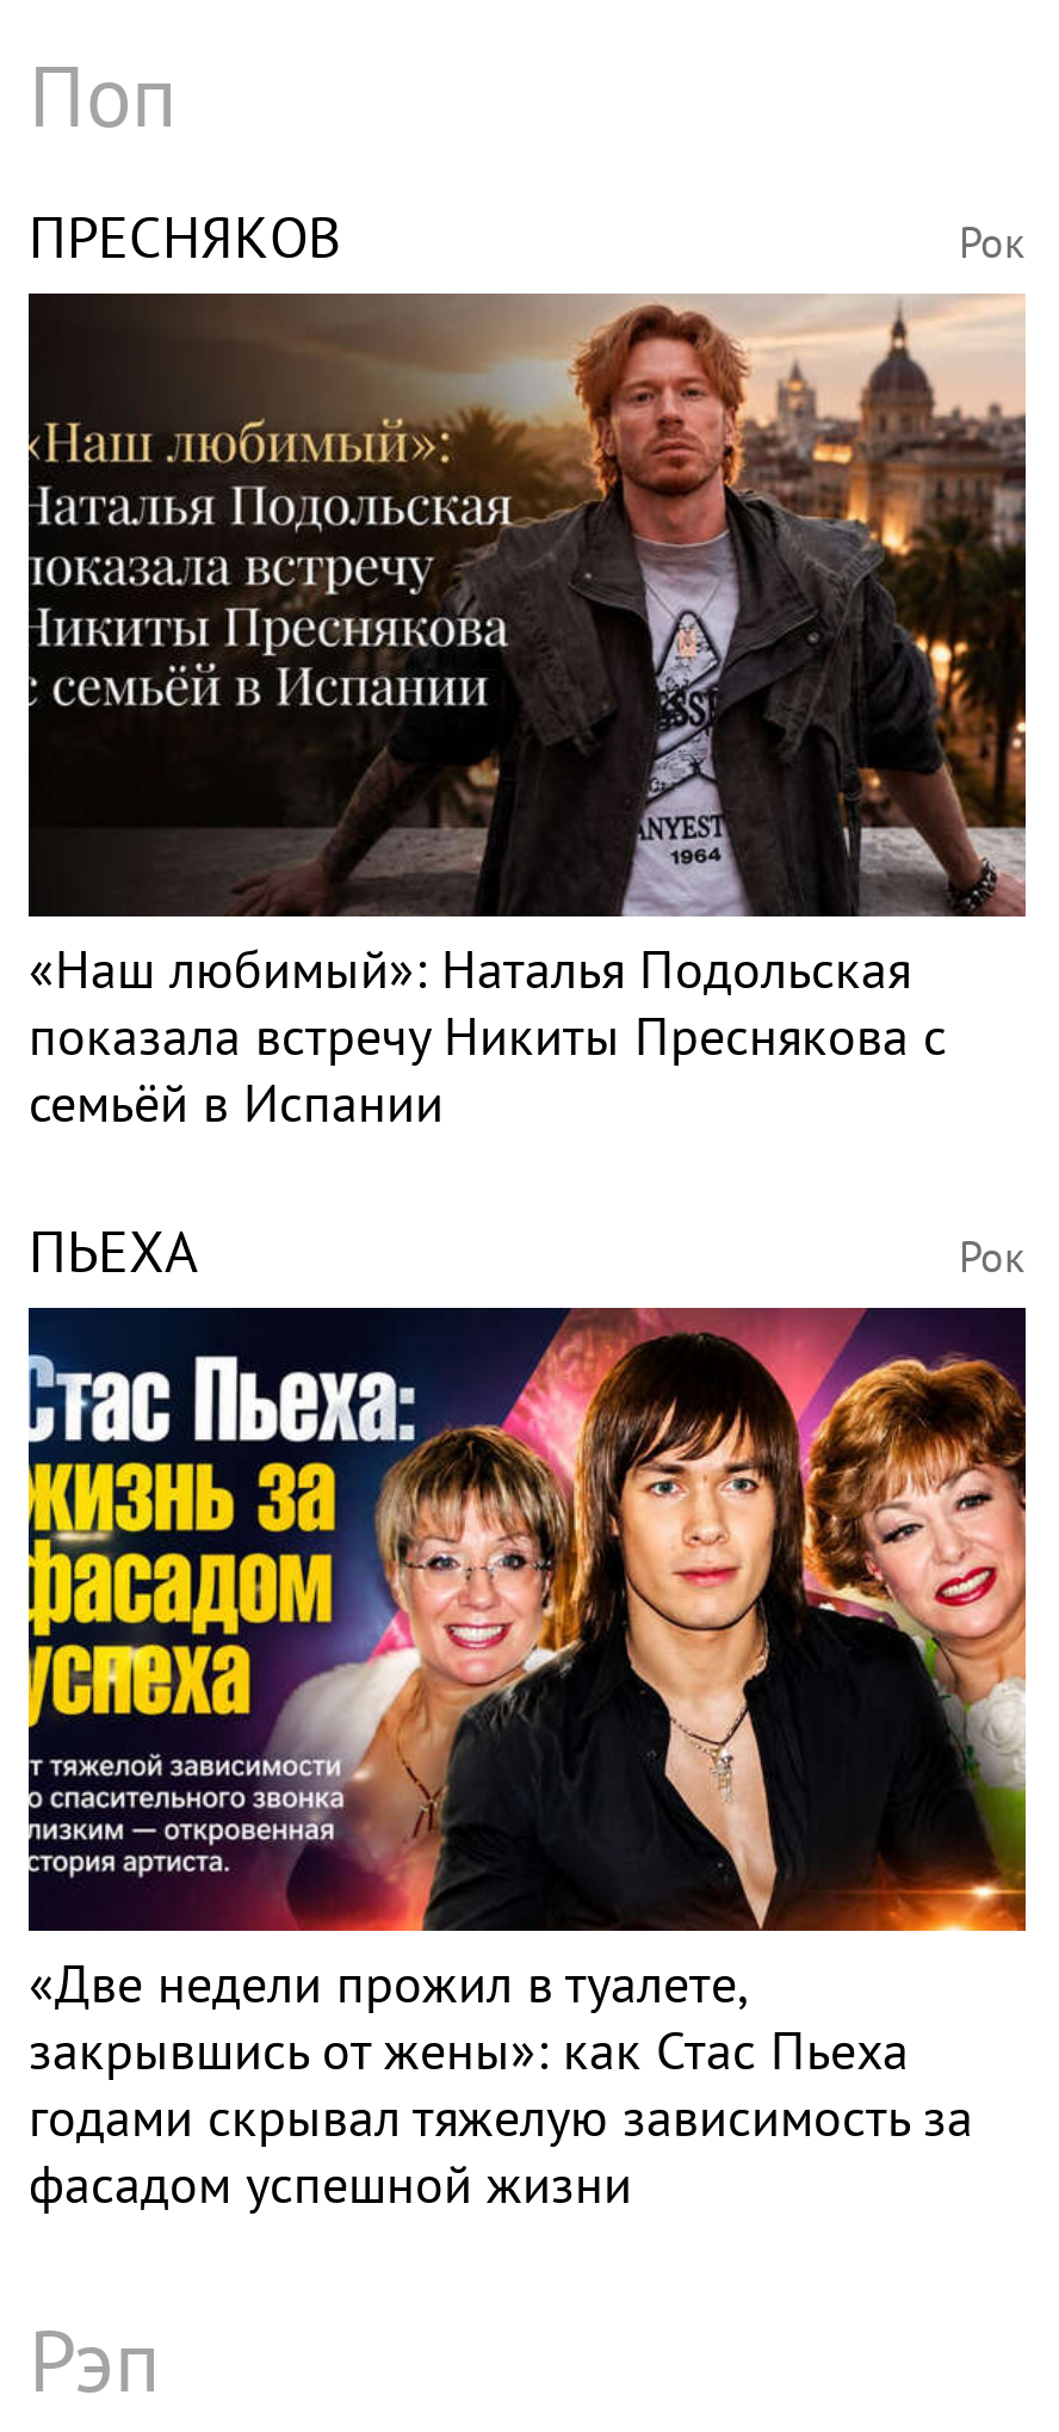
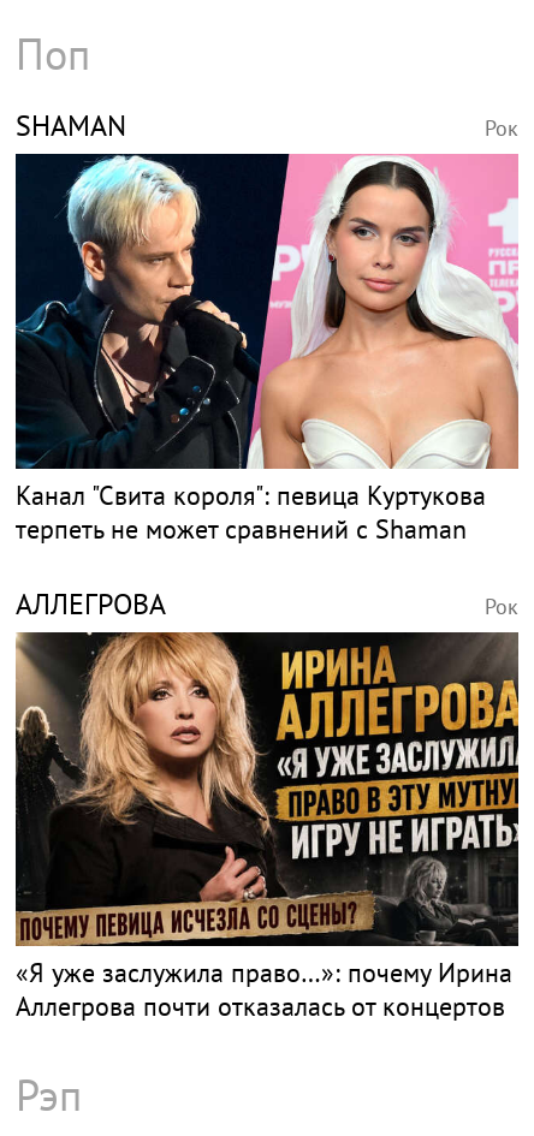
- ПРЕСНЯКОВ
+ SHAMAN

- [image]
- «Наш любимый»: Наталья Подольская
- показала встречу Никиты Преснякова с
- семьёй в Испании
+ [image]
+ Канал "Свита короля": певица Куртукова
+ терпеть не может сравнений с Shaman

- ПЬЕХА
+ АЛЛЕГРОВА

- [image]
- «Две недели прожил в туалете,
- закрывшись от жены»: как Стас Пьеха
- годами скрывал тяжелую зависимость за
- фасадом успешной жизни
+ [image]
+ «Я уже заслужила право…»: почему Ирина
+ Аллегрова почти отказалась от концертов
